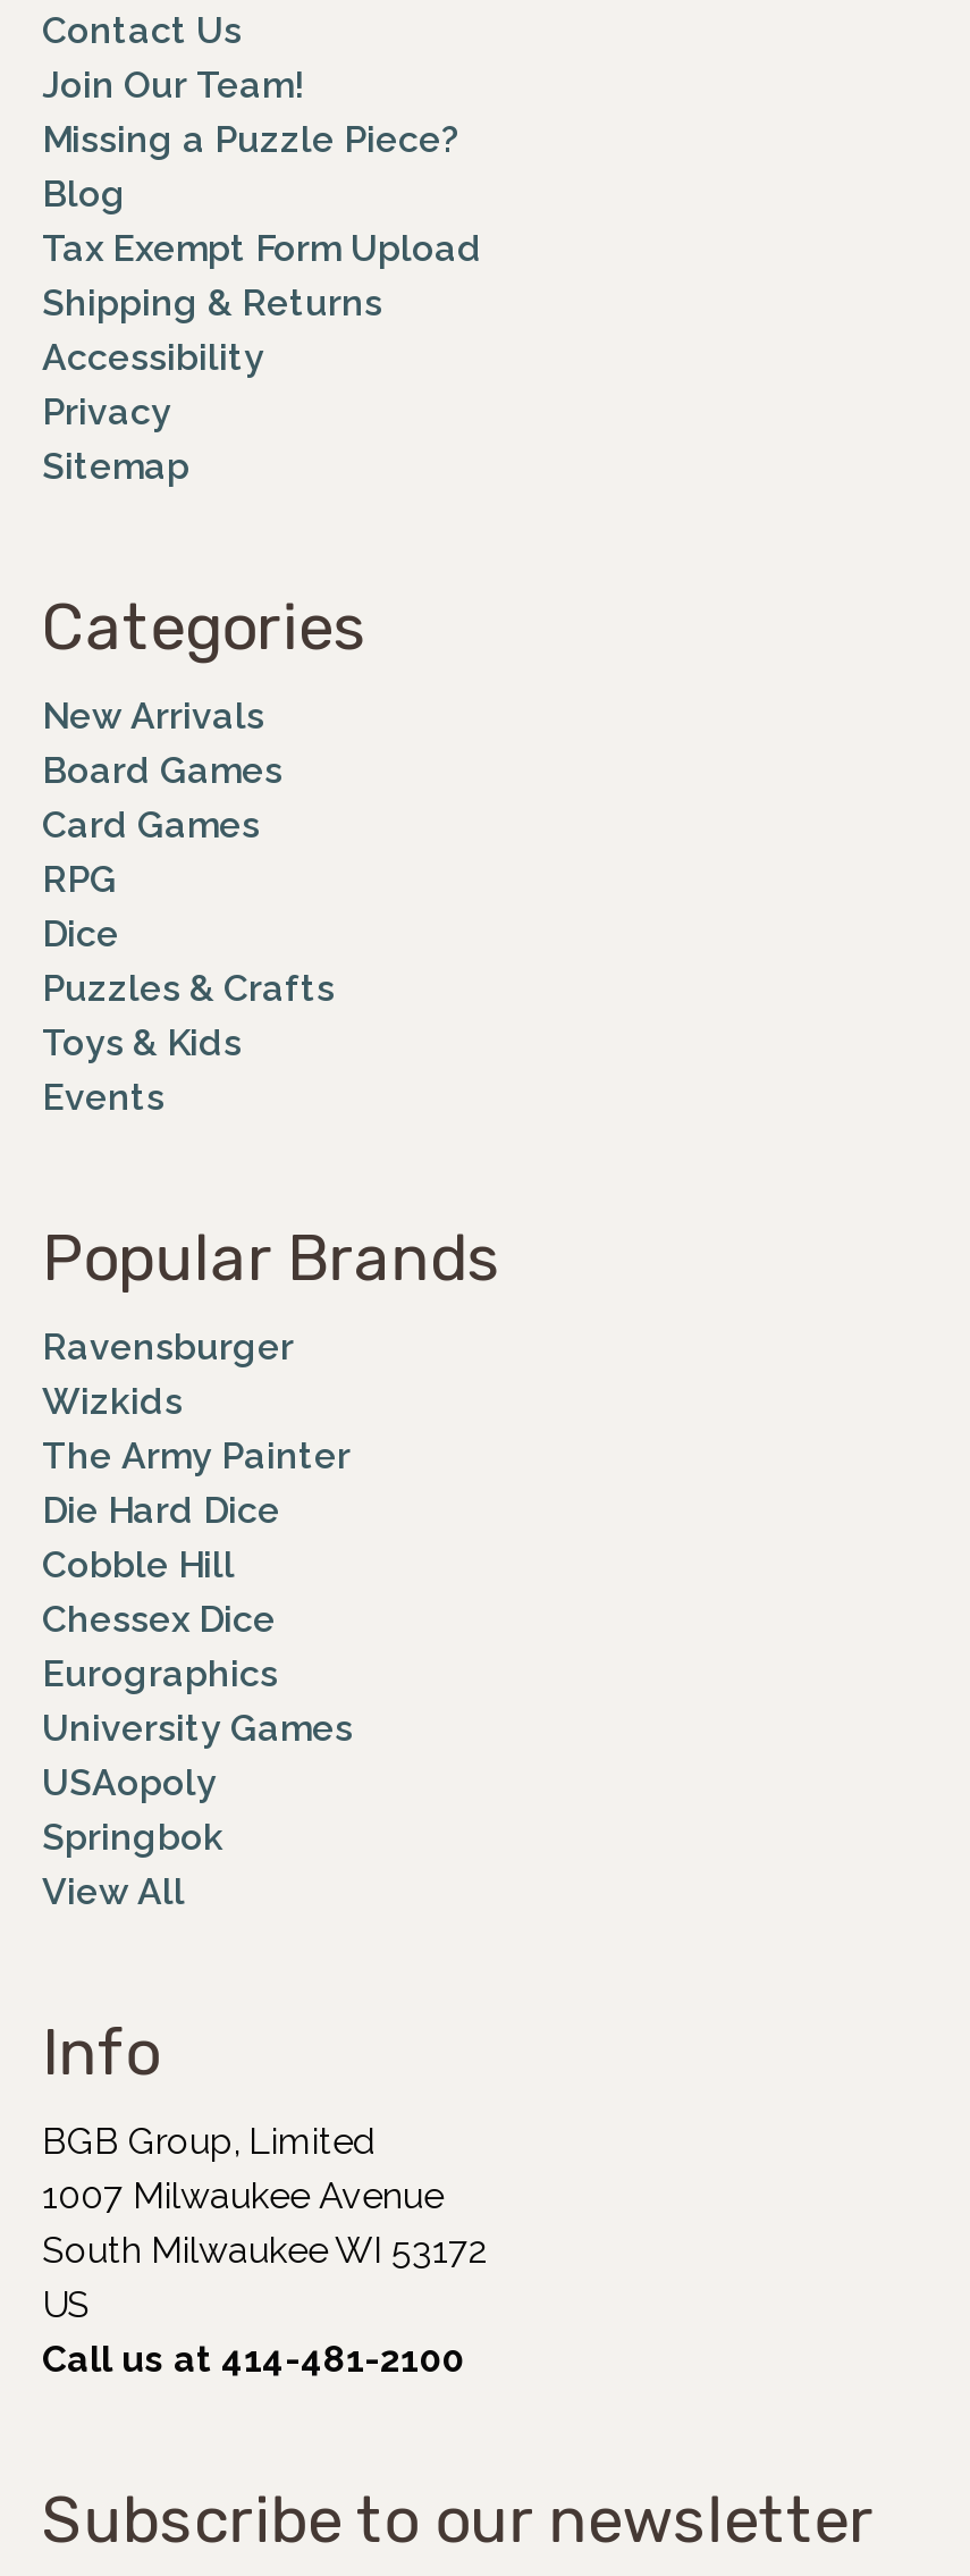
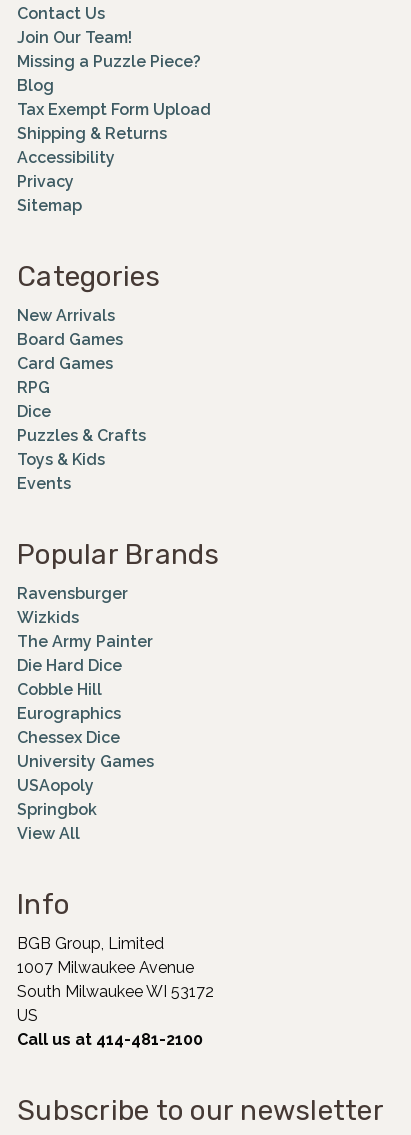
moved down: Chessex Dice

moved up: Eurographics
